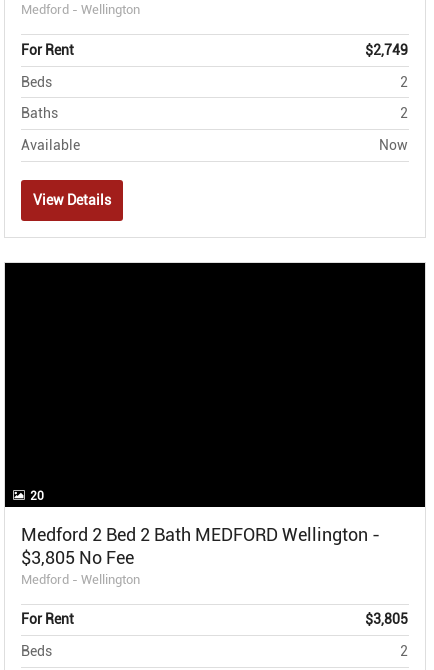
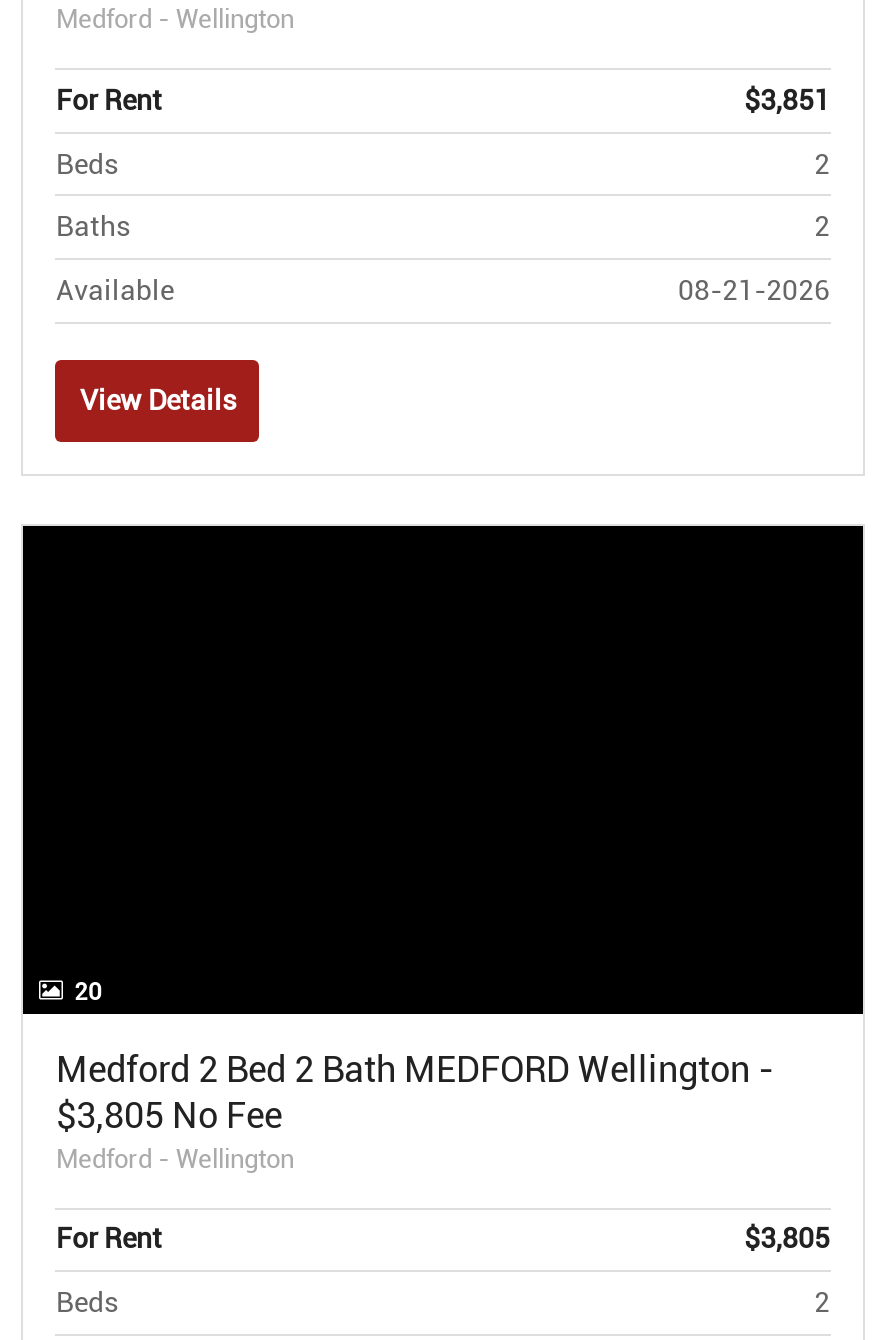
- $2,749
+ $3,851

- Now
+ 08-21-2026
